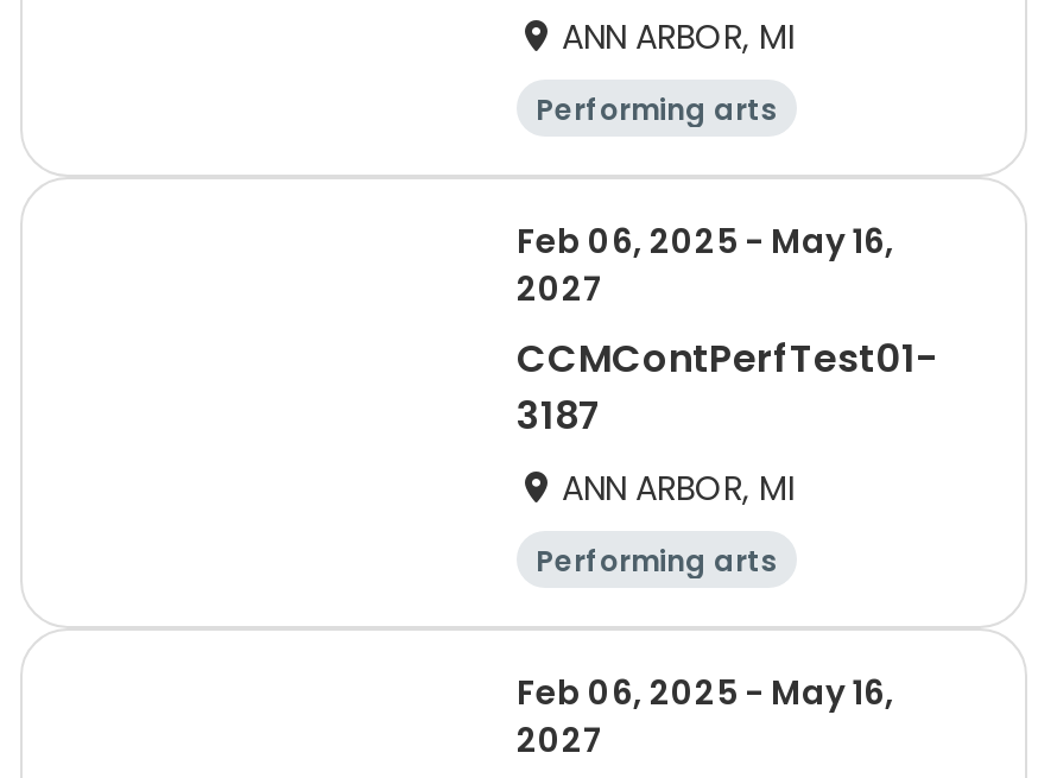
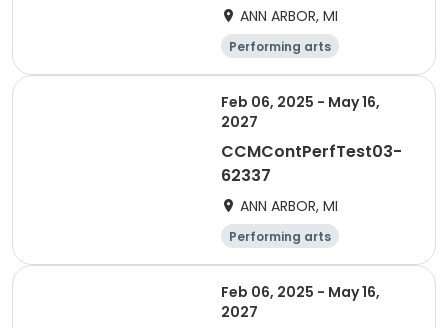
- CCMContPerfTest01-
- 3187
+ CCMContPerfTest03-
+ 62337
